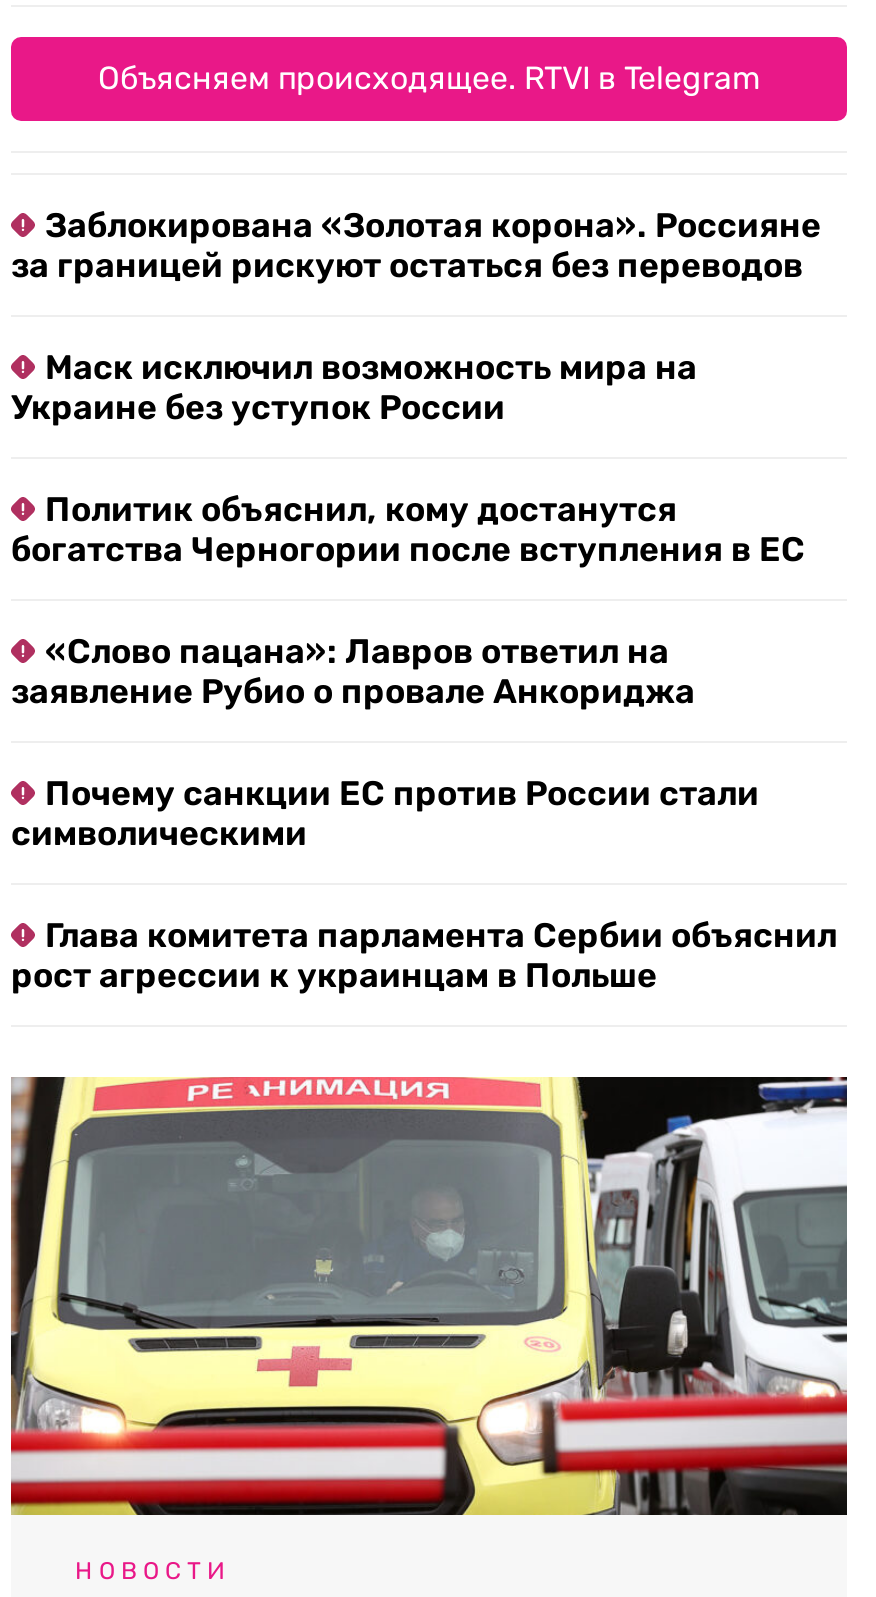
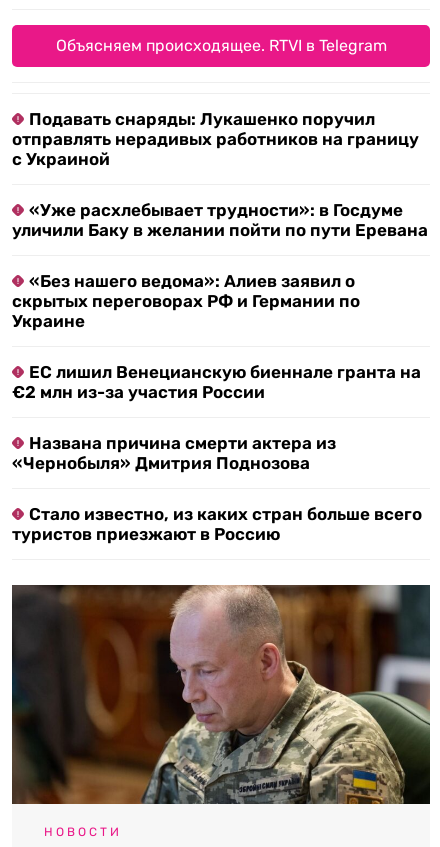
- Заблокирована «Золотая корона». Россияне
- за границей рискуют остаться без переводов
+ Подавать снаряды: Лукашенко поручил
+ отправлять нерадивых работников на границу
+ с Украиной

- Маск исключил возможность мира на
- Украине без уступок России
+ «Уже расхлебывает трудности»: в Госдуме
+ уличили Баку в желании пойти по пути Еревана

- Политик объяснил, кому достанутся
- богатства Черногории после вступления в ЕС
+ «Без нашего ведома»: Алиев заявил о
+ скрытых переговорах РФ и Германии по
+ Украине

- «Слово пацана»: Лавров ответил на
- заявление Рубио о провале Анкориджа
+ ЕС лишил Венецианскую биеннале гранта на
+ €2 млн из-за участия России

- Почему санкции ЕС против России стали
- символическими
+ Названа причина смерти актера из
+ «Чернобыля» Дмитрия Поднозова

- Глава комитета парламента Сербии объяснил
- рост агрессии к украинцам в Польше
+ Стало известно, из каких стран больше всего
+ туристов приезжают в Россию

- [image]
+ [image]
